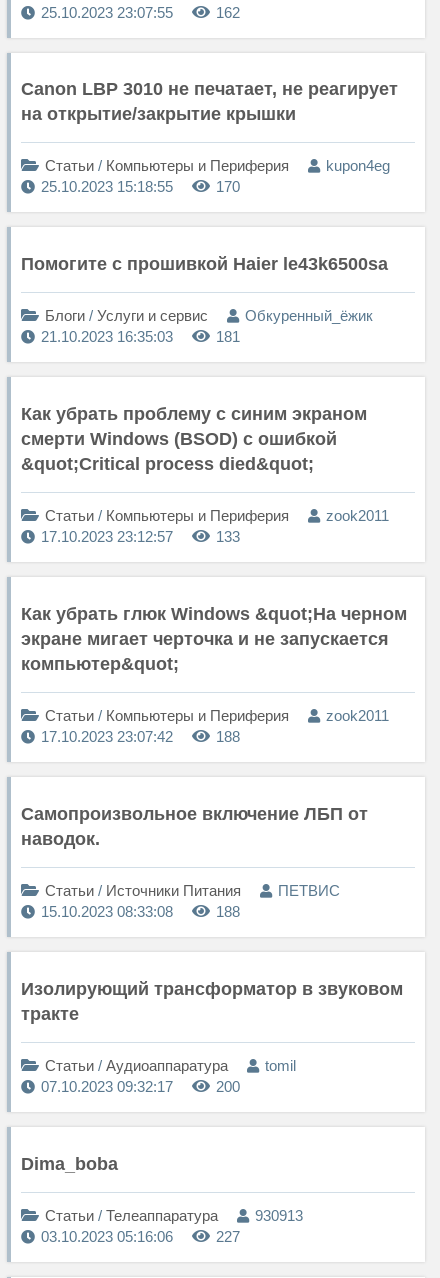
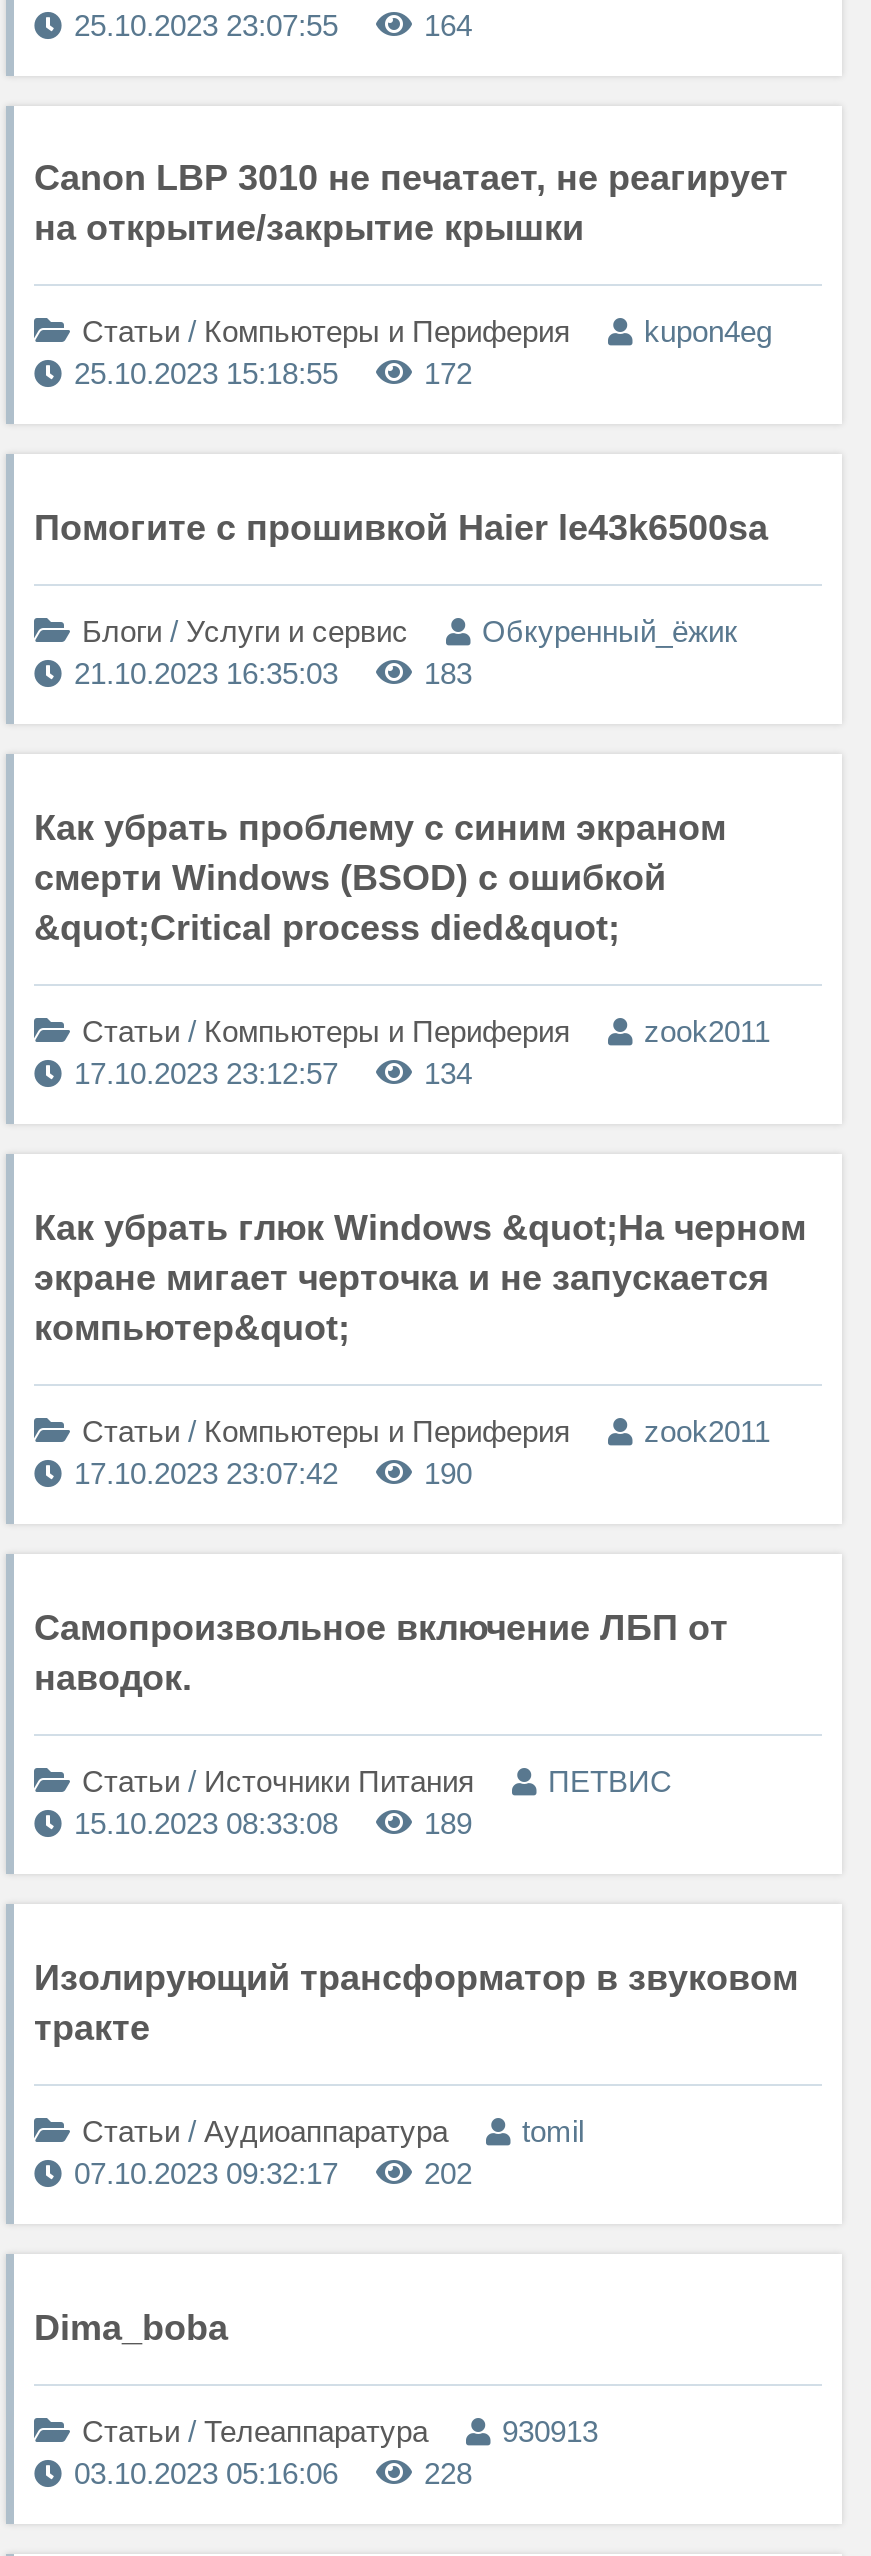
- 162
+ 164

- 170
+ 172

- 181
+ 183

- 133
+ 134

- 188
+ 190

- 188
+ 189

- 200
+ 202

- 227
+ 228
